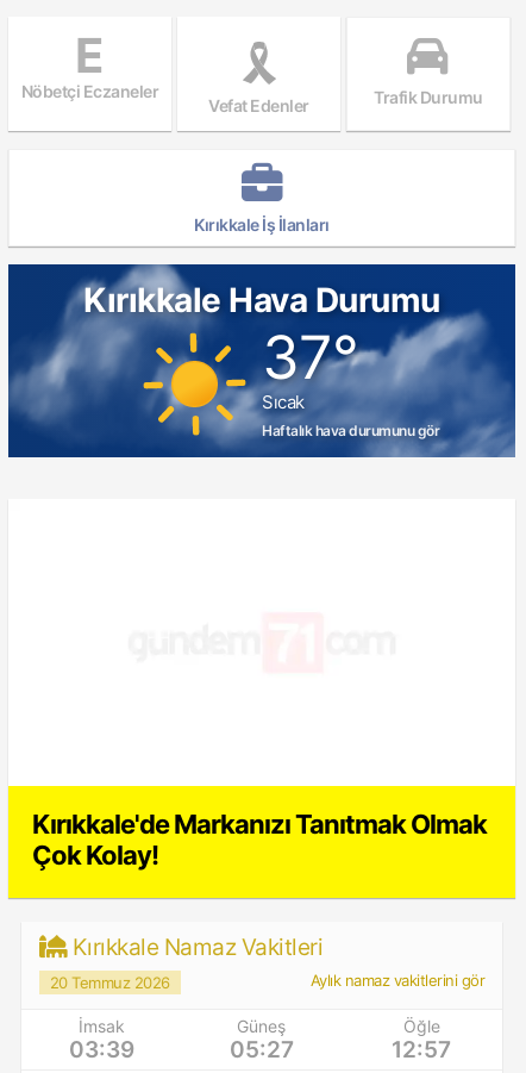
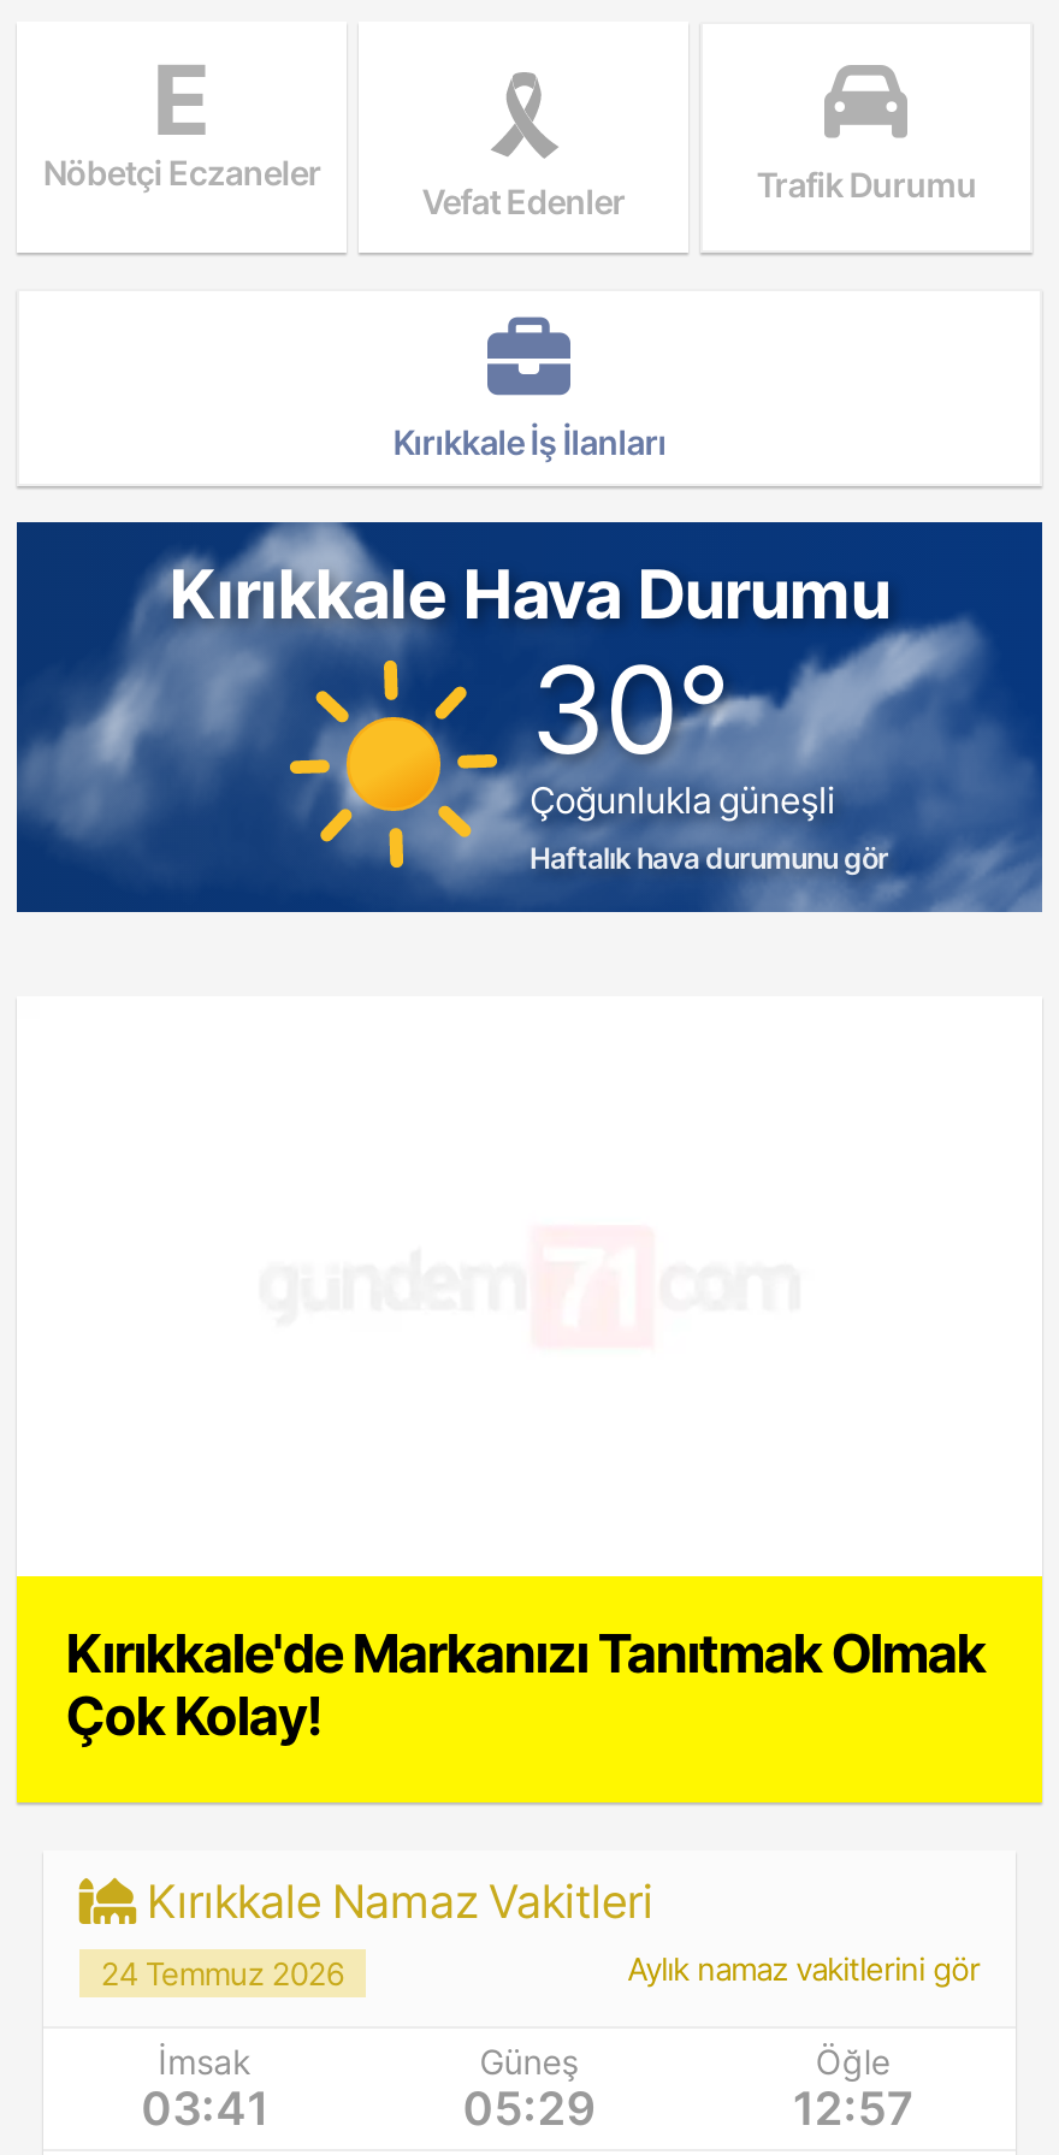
- 37°
- Sıcak
+ 30°
+ Çoğunlukla güneşli

- 20 Temmuz 2026
+ 24 Temmuz 2026

- 03:39
+ 03:41

- 05:27
+ 05:29
